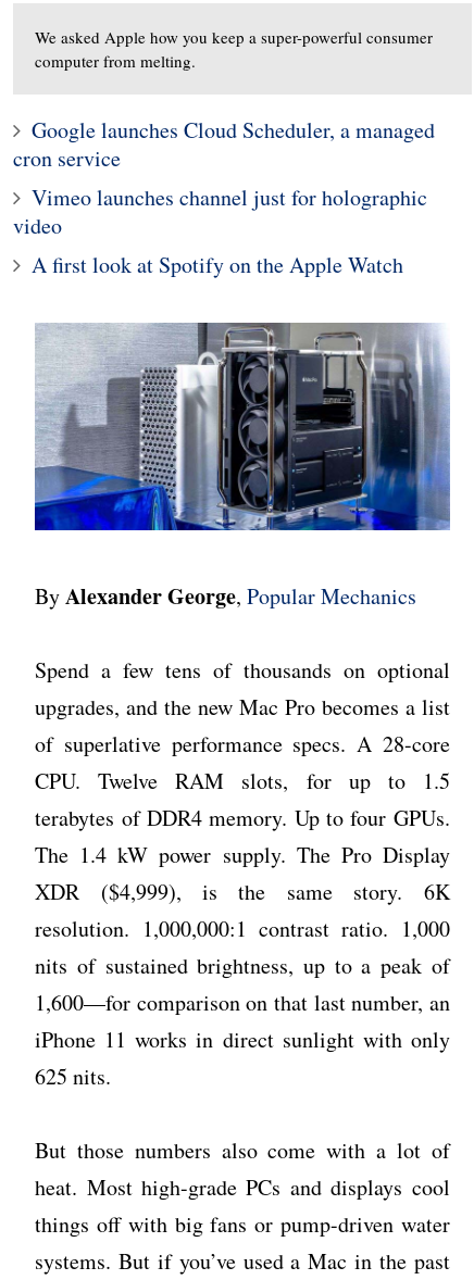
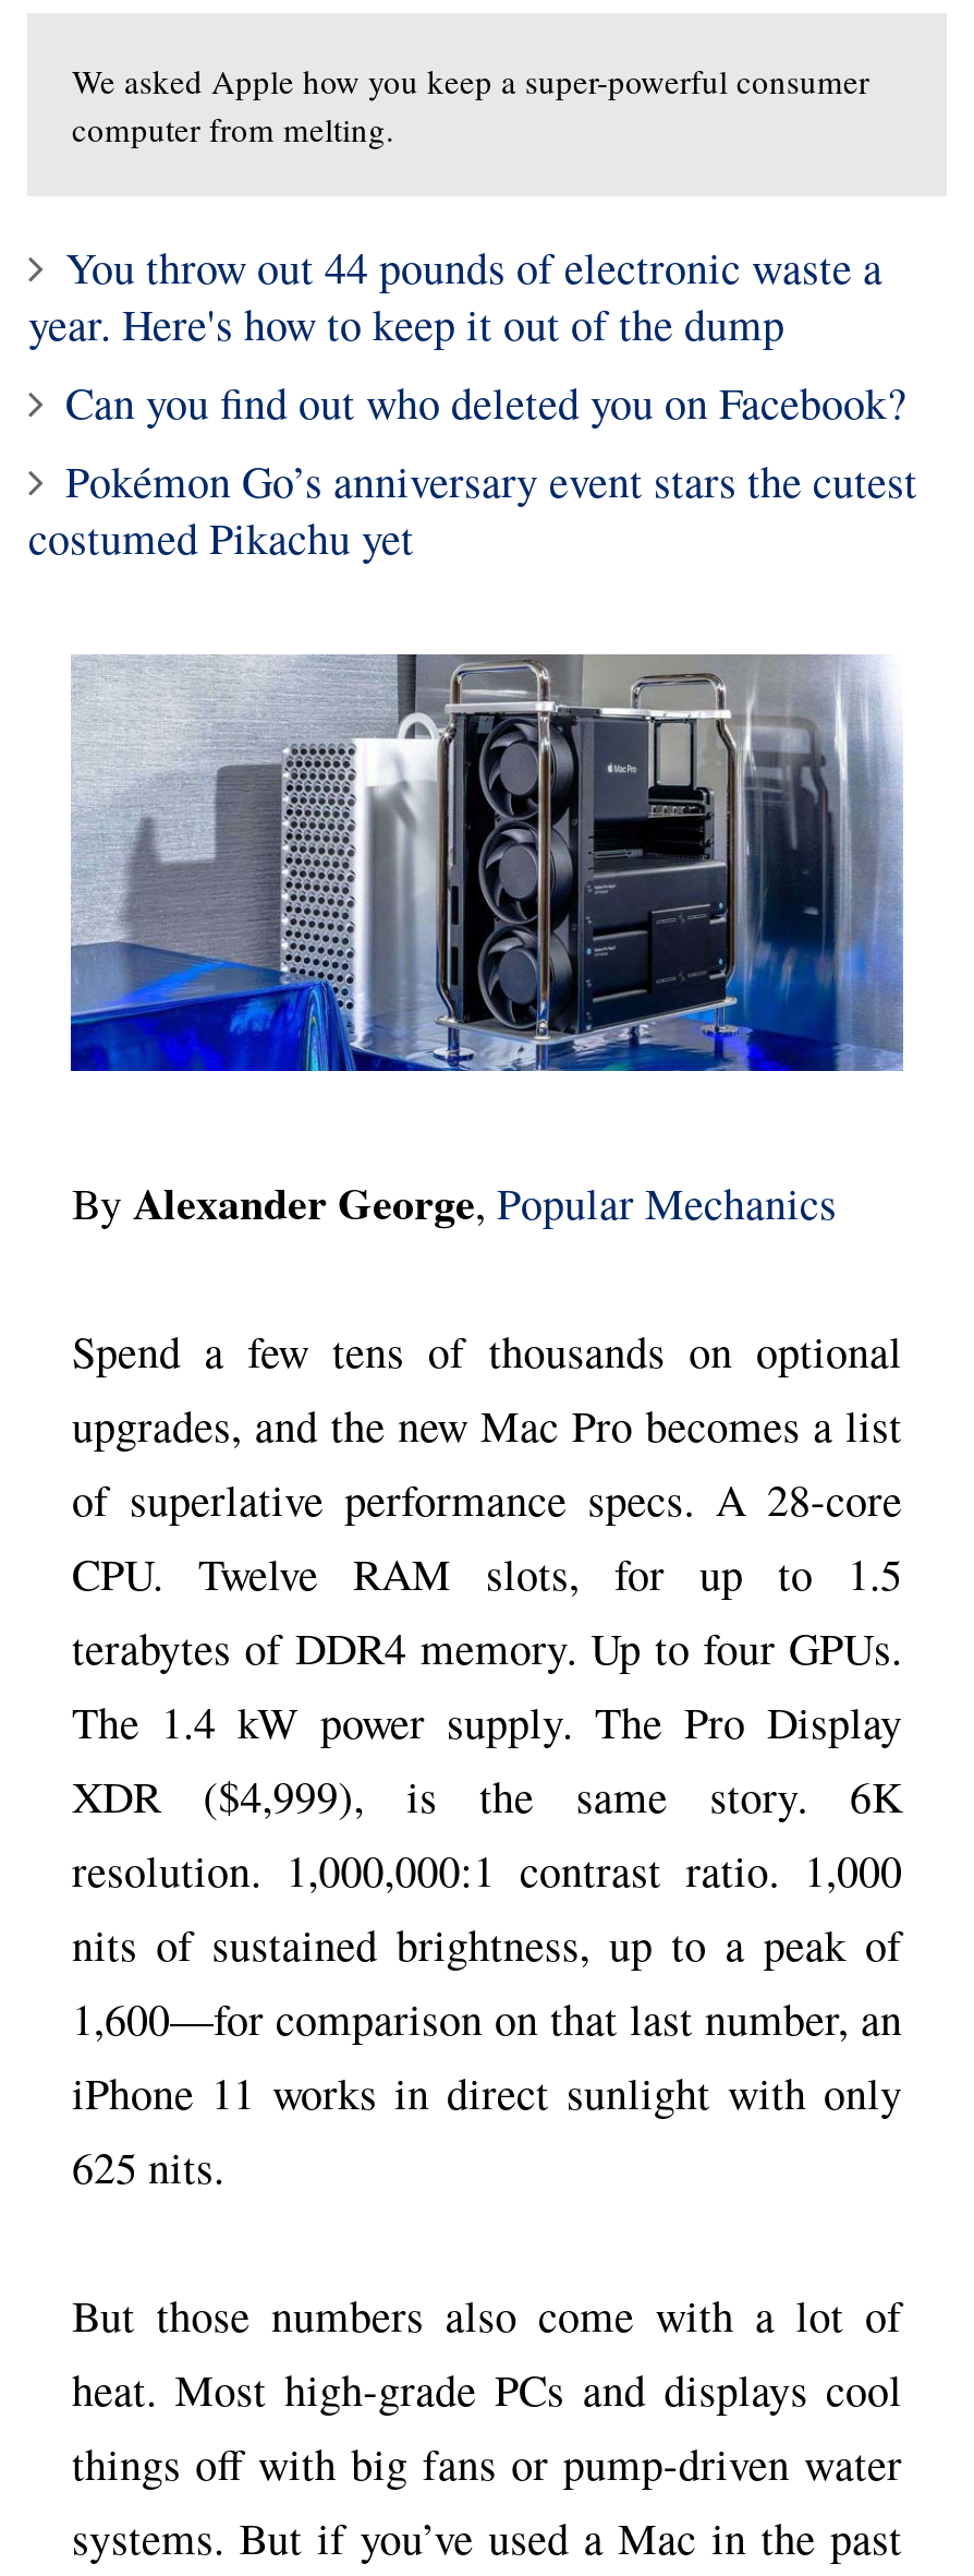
- Google launches Cloud Scheduler, a managed
- cron service
- Vimeo launches channel just for holographic
- video
- A first look at Spotify on the Apple Watch
+ You throw out 44 pounds of electronic waste a
+ year. Here's how to keep it out of the dump
+ Can you find out who deleted you on Facebook?
+ Pokémon Go’s anniversary event stars the cutest
+ costumed Pikachu yet
